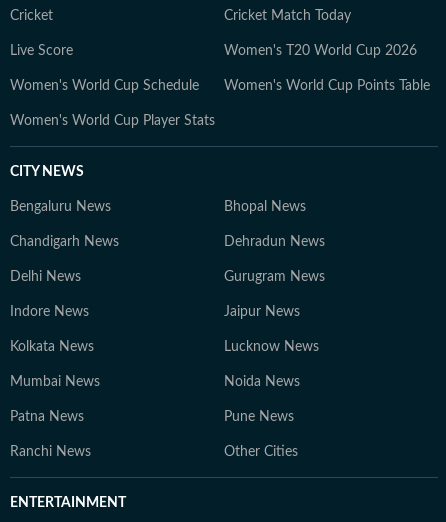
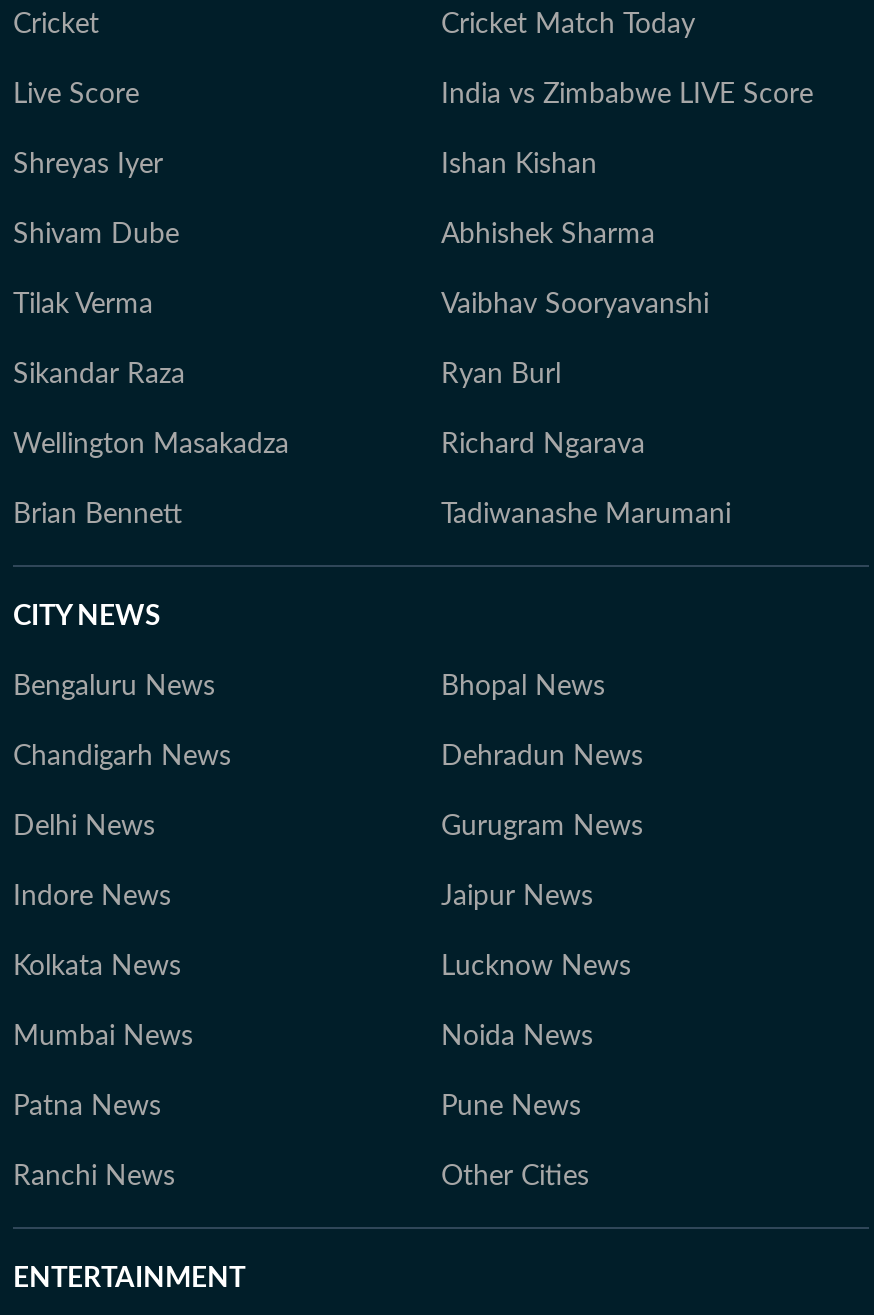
- Women's T20 World Cup 2026
- Women's World Cup Schedule
- Women's World Cup Points Table
- Women's World Cup Player Stats
+ India vs Zimbabwe LIVE Score
+ Shreyas Iyer
+ Ishan Kishan
+ Shivam Dube
+ Abhishek Sharma
+ Tilak Verma
+ Vaibhav Sooryavanshi
+ Sikandar Raza
+ Ryan Burl
+ Wellington Masakadza
+ Richard Ngarava
+ Brian Bennett
+ Tadiwanashe Marumani
